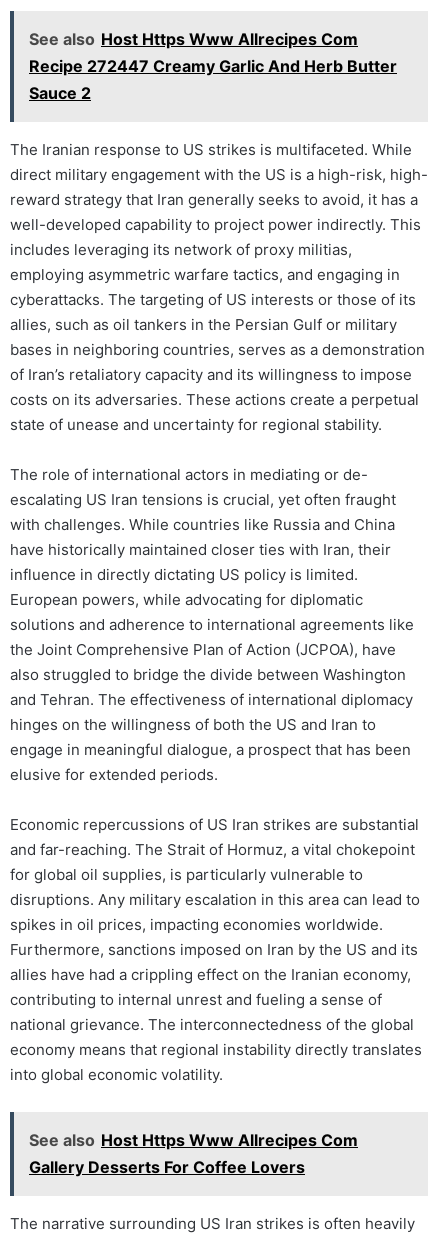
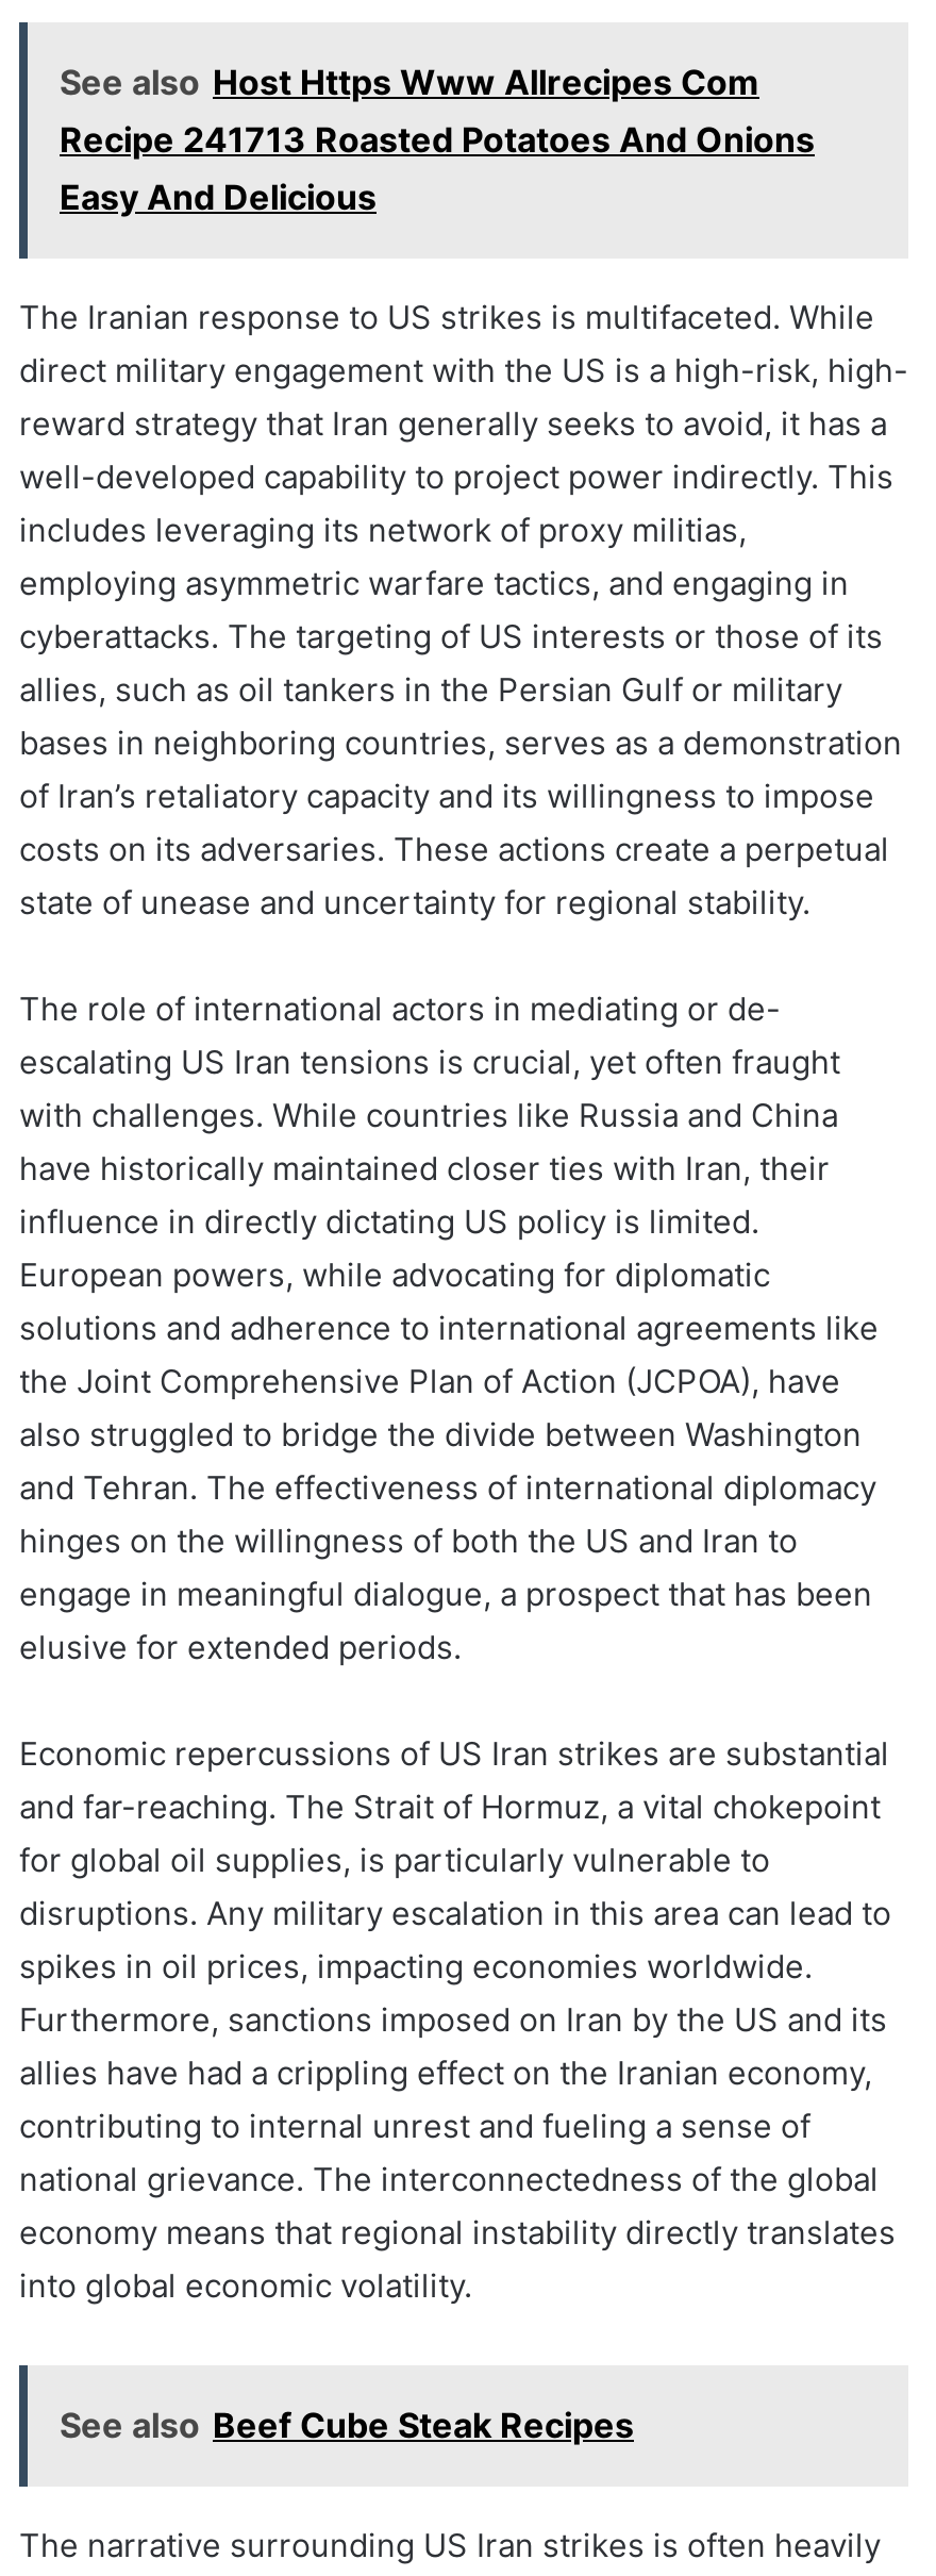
- Recipe 272447 Creamy Garlic And Herb Butter
- Sauce 2
+ Recipe 241713 Roasted Potatoes And Onions
+ Easy And Delicious

- See also Host Https Www Allrecipes Com
- Gallery Desserts For Coffee Lovers
+ See also Beef Cube Steak Recipes
